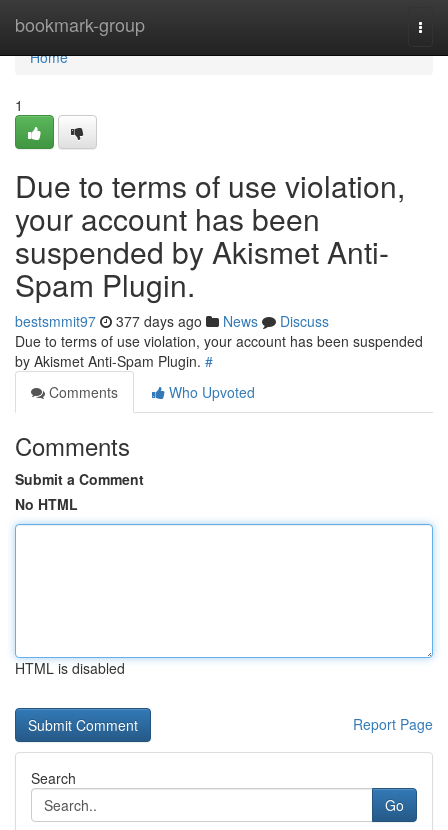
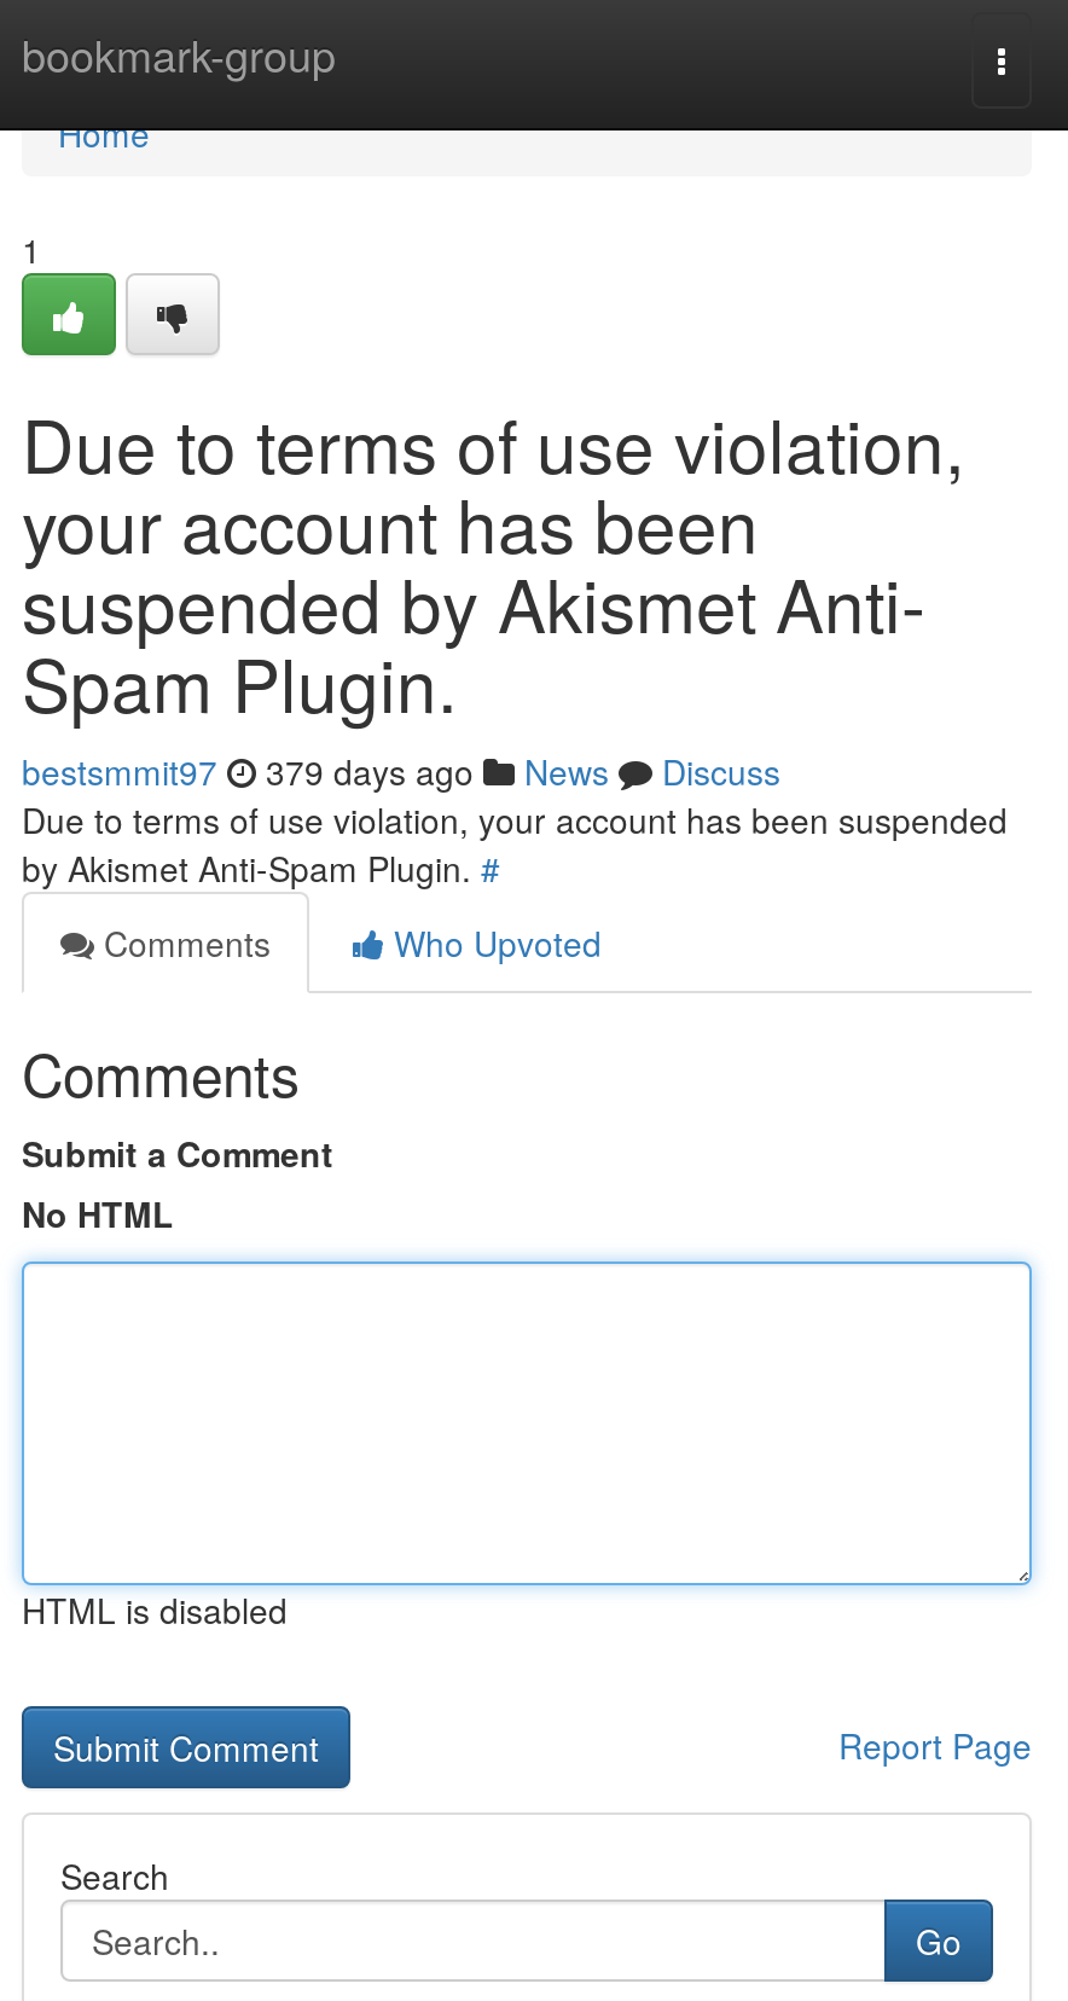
- bestsmmit97 377 days ago News Discuss
+ bestsmmit97 379 days ago News Discuss
